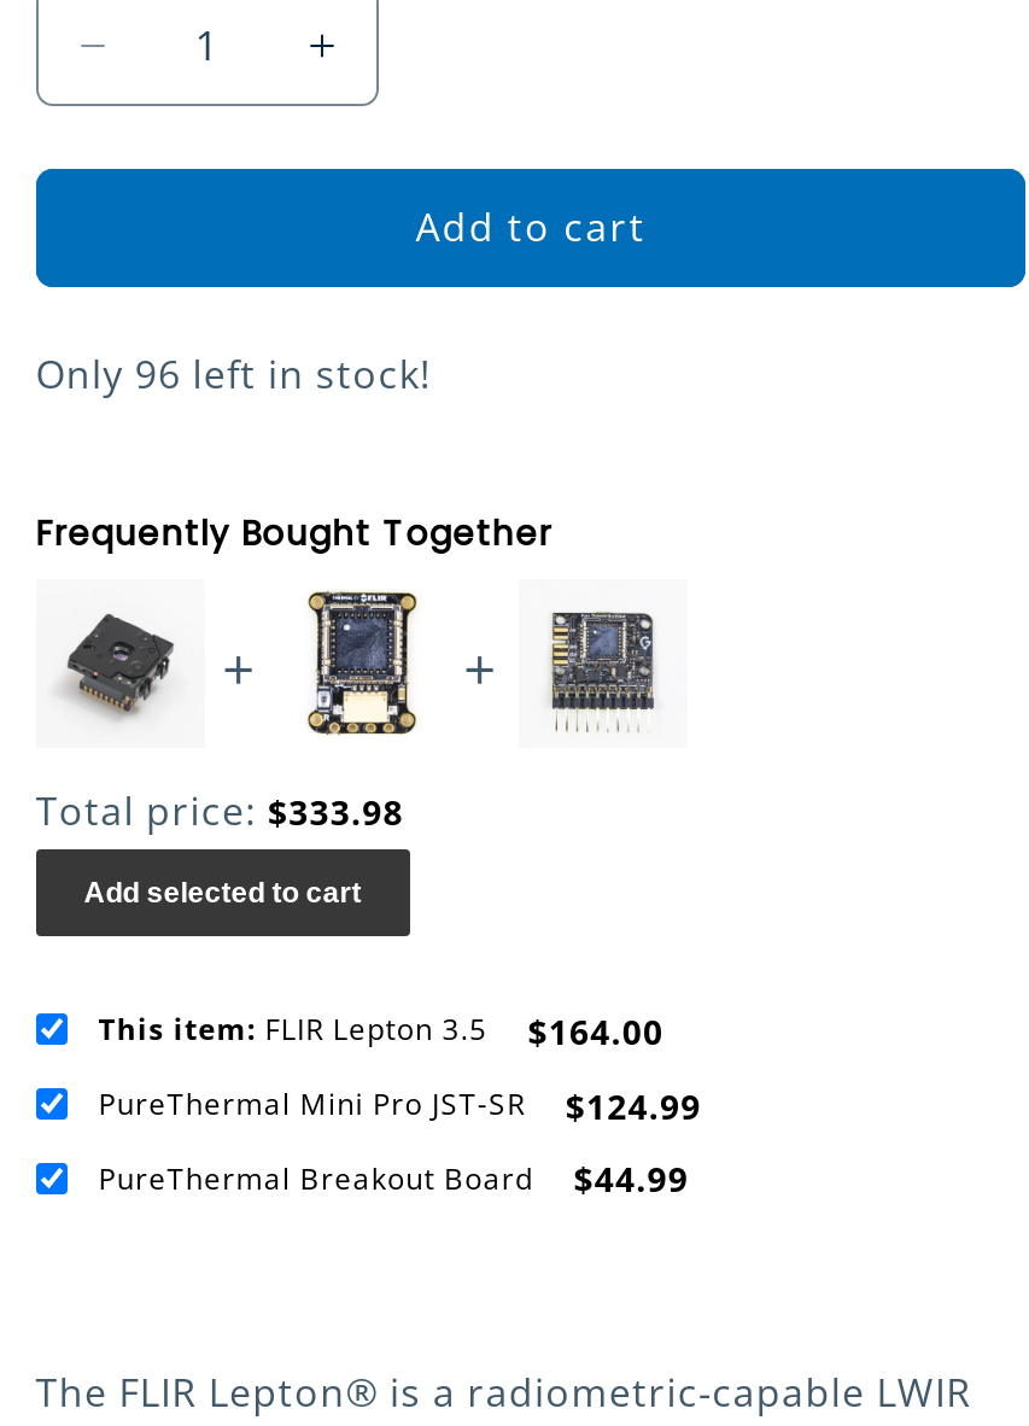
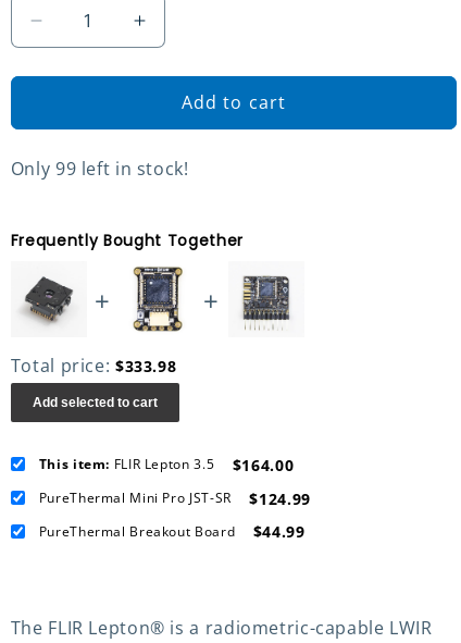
- Only 96 left in stock!
+ Only 99 left in stock!
